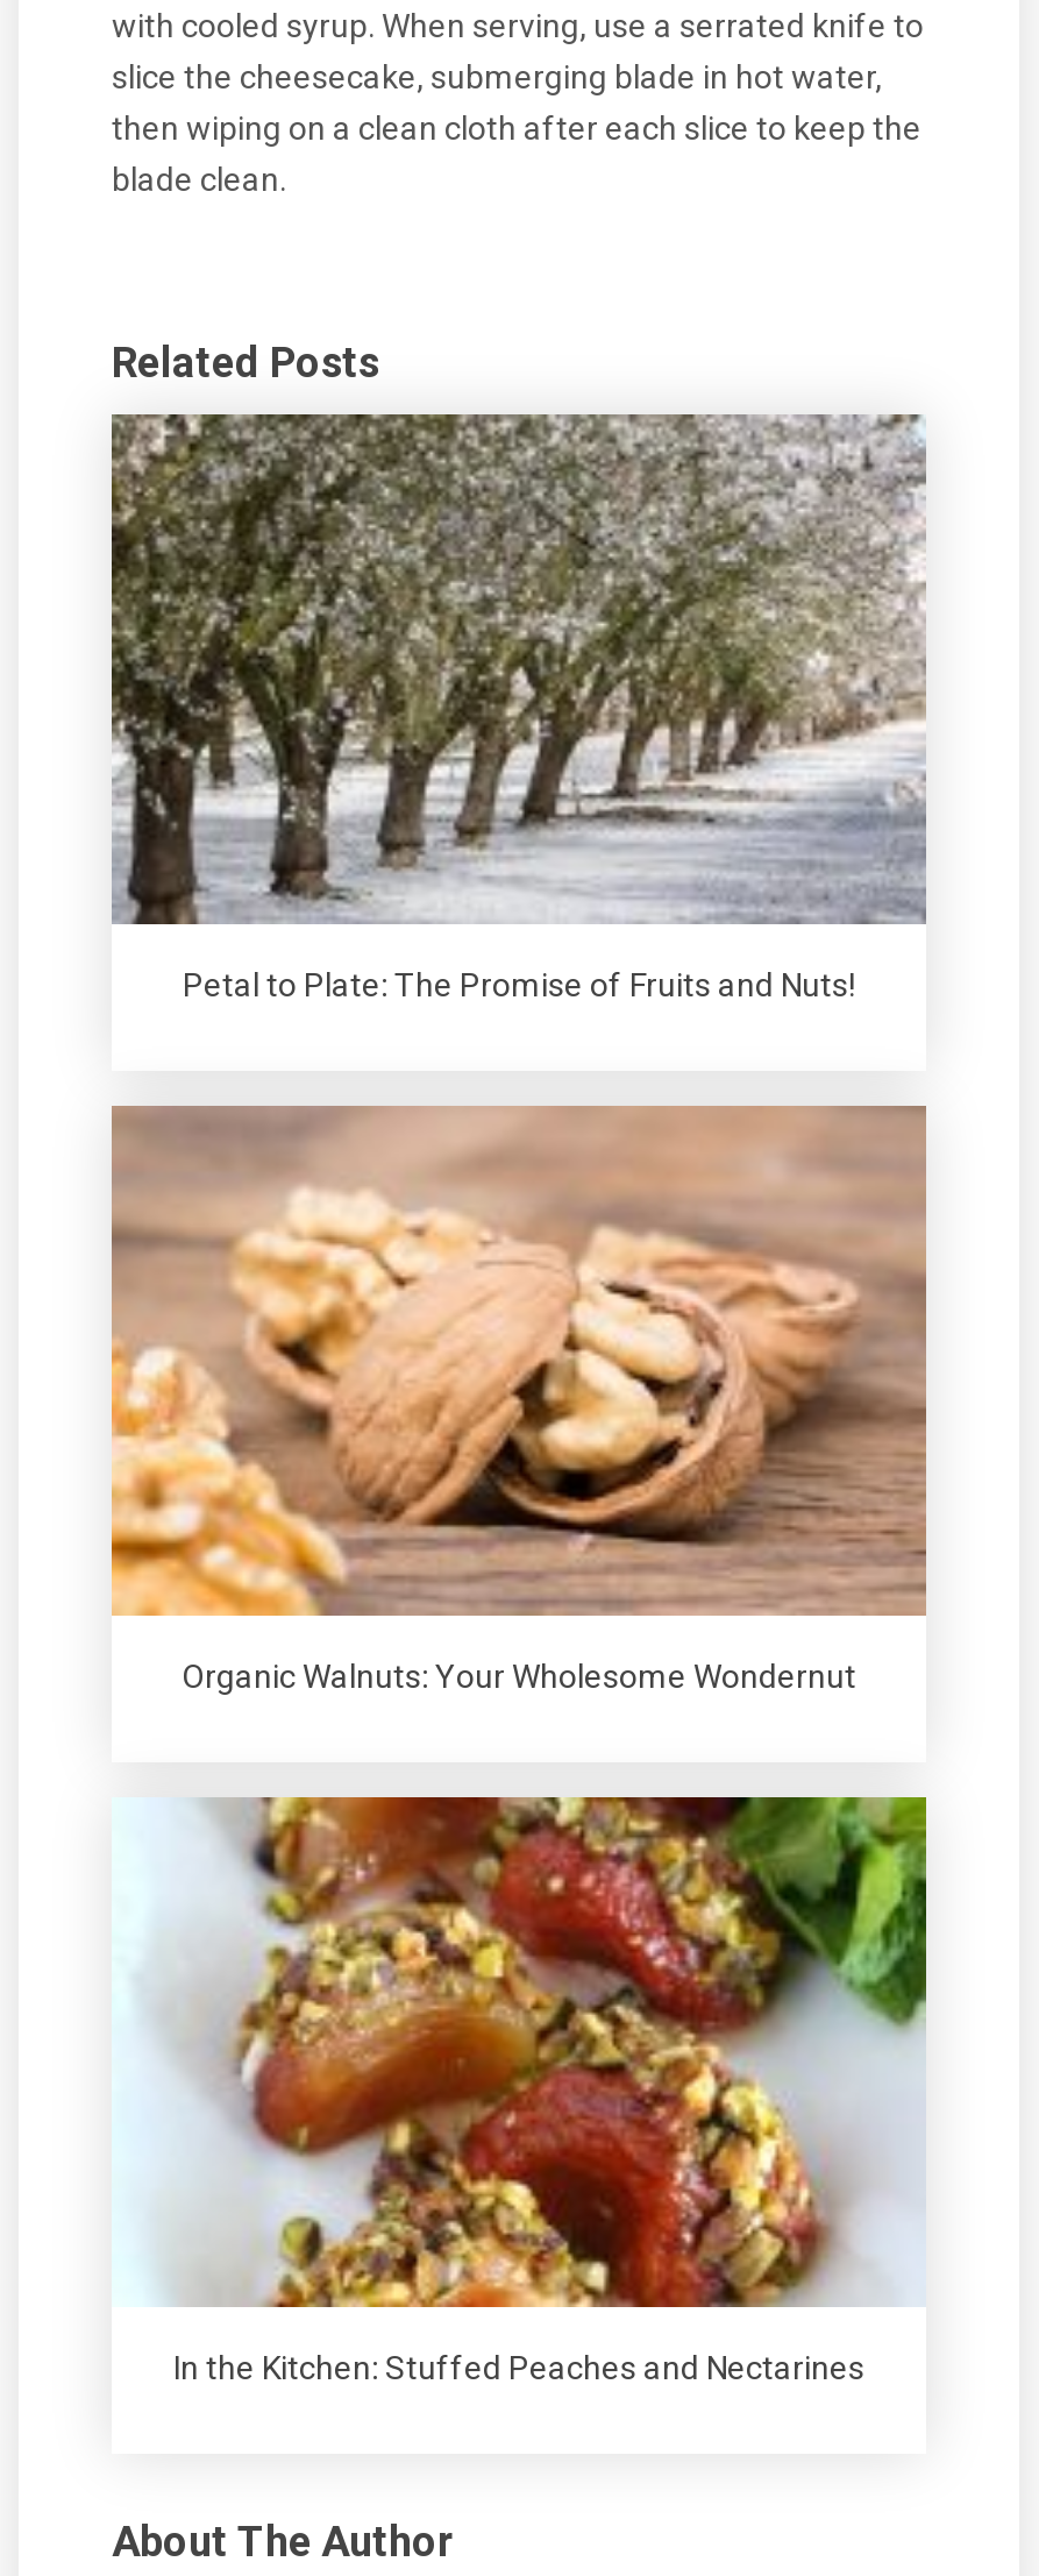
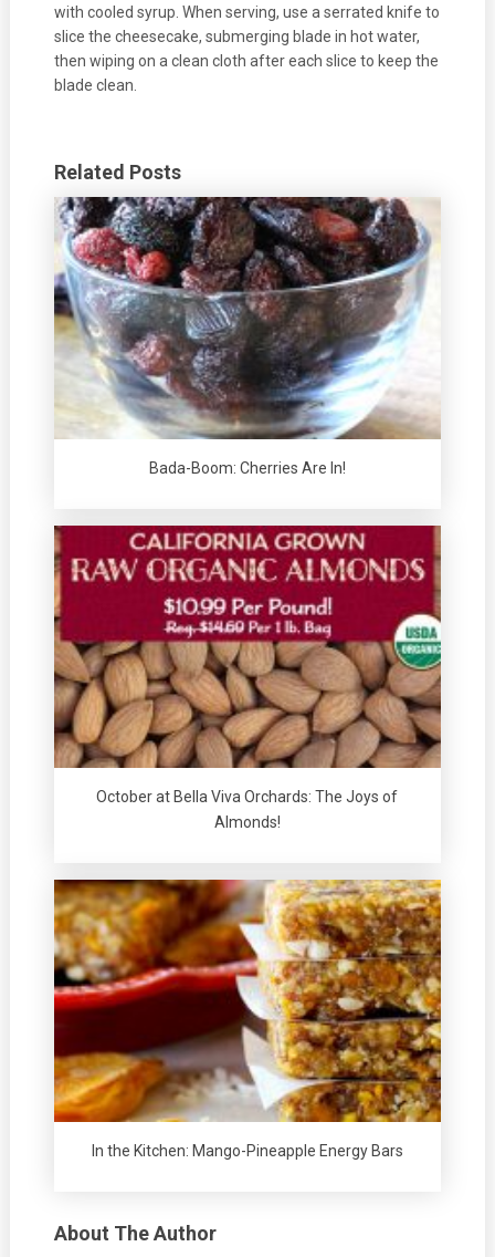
- [image]
- Petal to Plate: The Promise of Fruits and Nuts!
+ [image]
+ Bada-Boom: Cherries Are In!

- [image]
- Organic Walnuts: Your Wholesome Wondernut
+ [image]
+ October at Bella Viva Orchards: The Joys of
+ Almonds!

- [image]
- In the Kitchen: Stuffed Peaches and Nectarines
+ [image]
+ In the Kitchen: Mango-Pineapple Energy Bars
